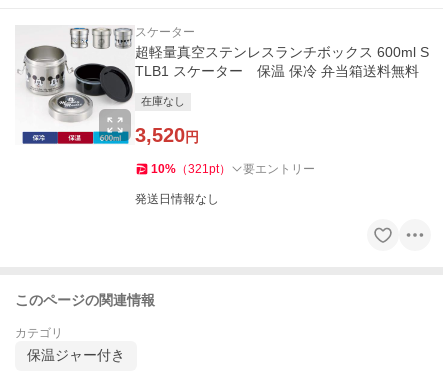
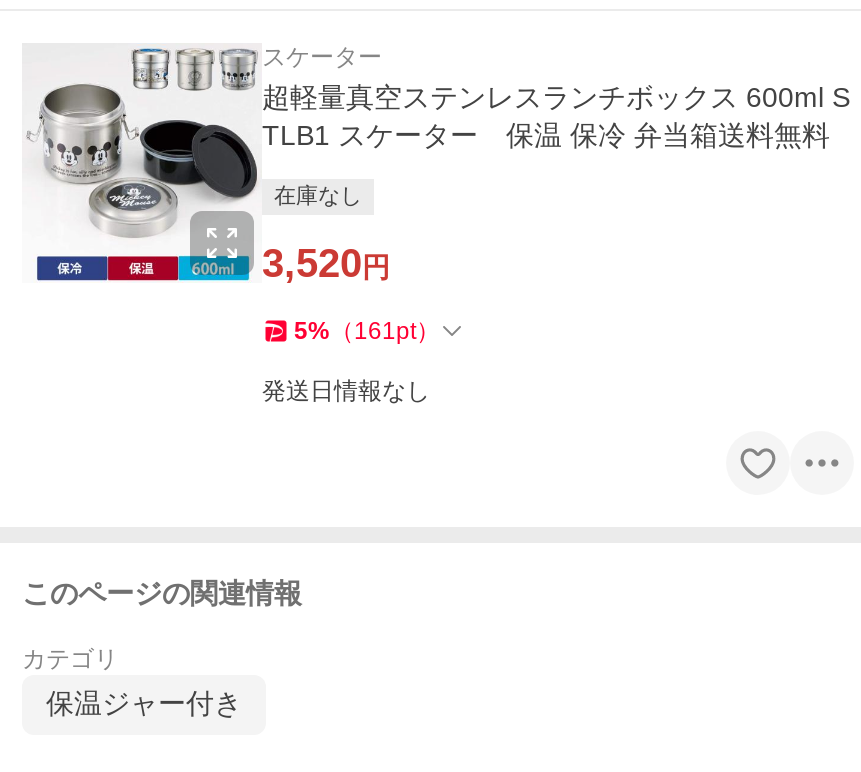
- 10%（321pt）
- 要エントリー
+ 5%（161pt）
